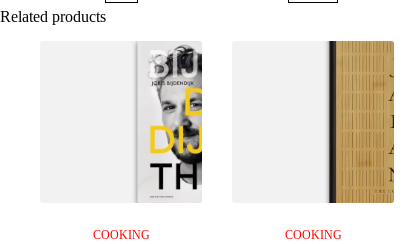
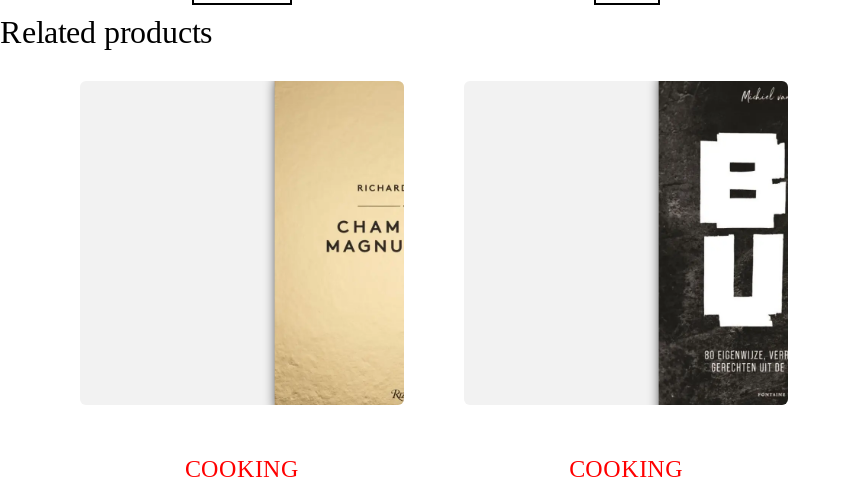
- [image]
+ [image]

- [image]
+ [image]
